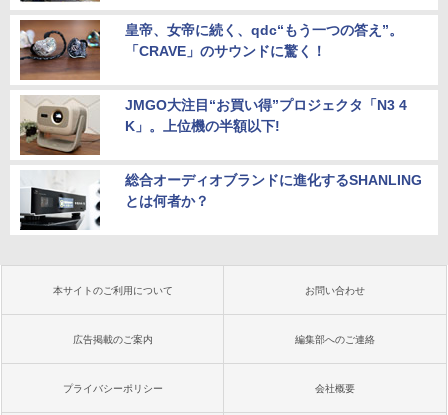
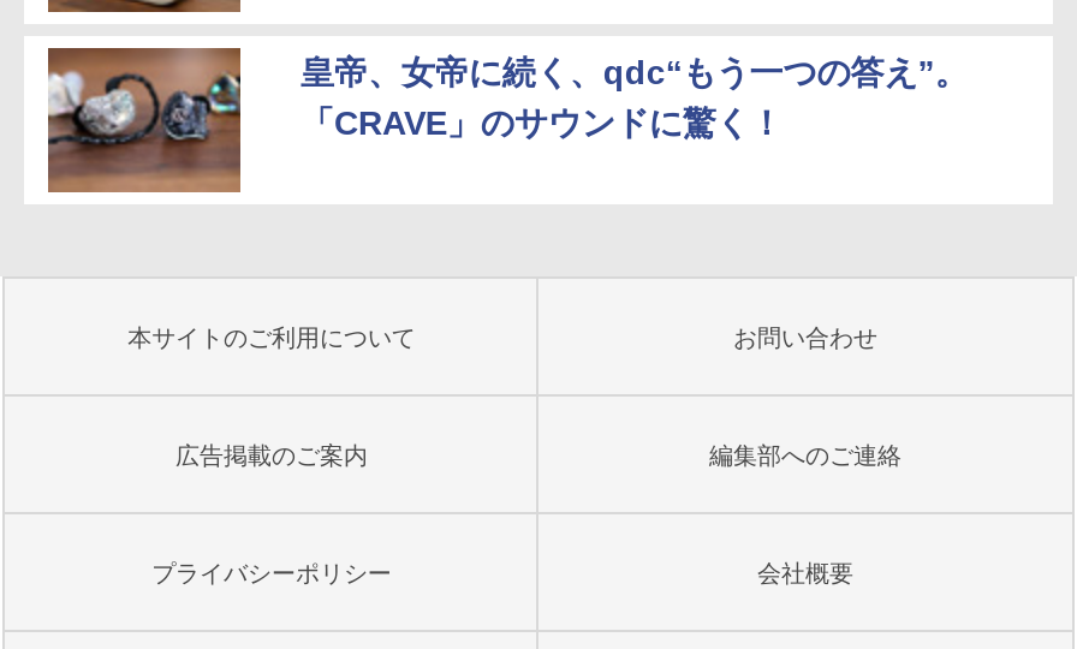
- [image]
- JMGO大注目“お買い得”プロジェクタ「N3 4
- K」。上位機の半額以下!
- 総合オーディオブランドに進化するSHANLING
- とは何者か？

- [image]
